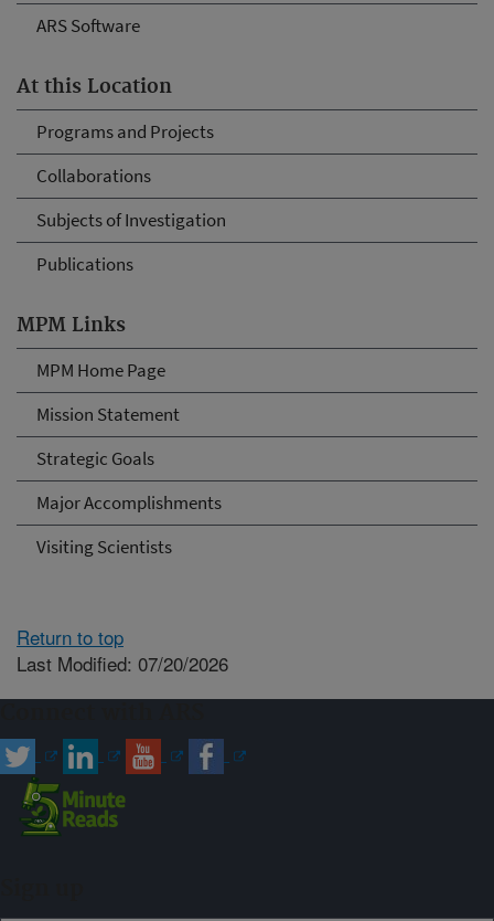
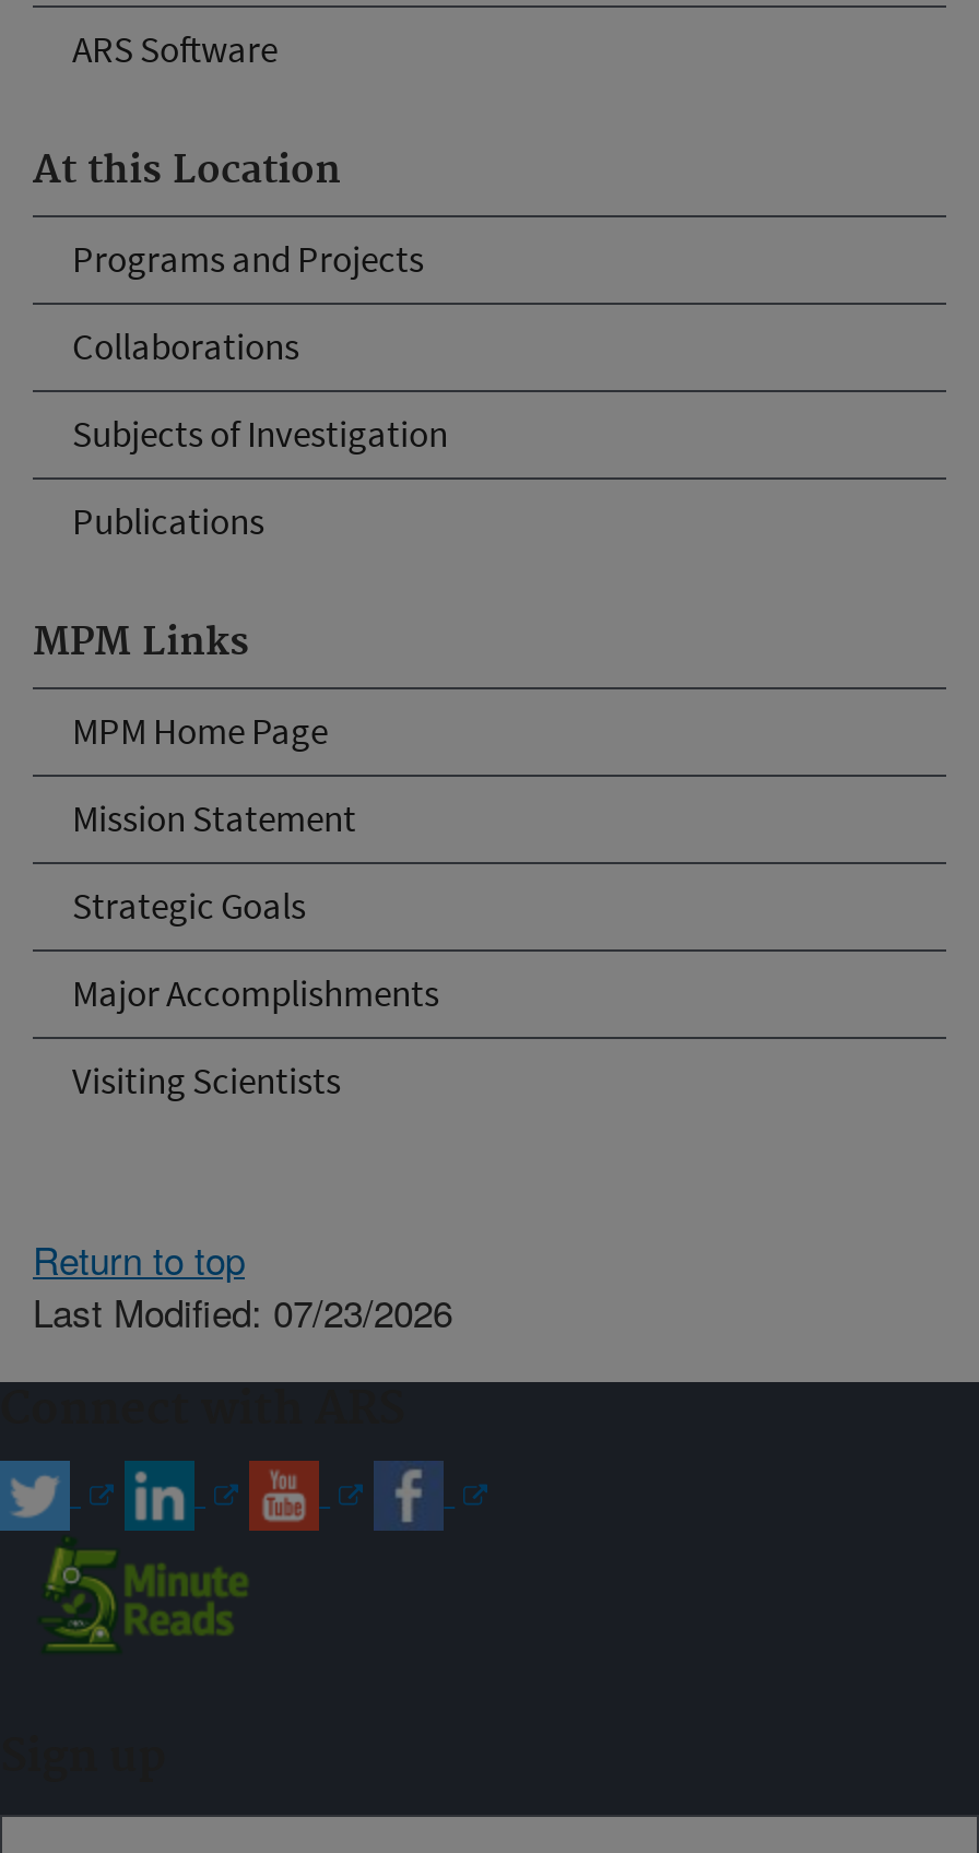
- Last Modified: 07/20/2026
+ Last Modified: 07/23/2026
